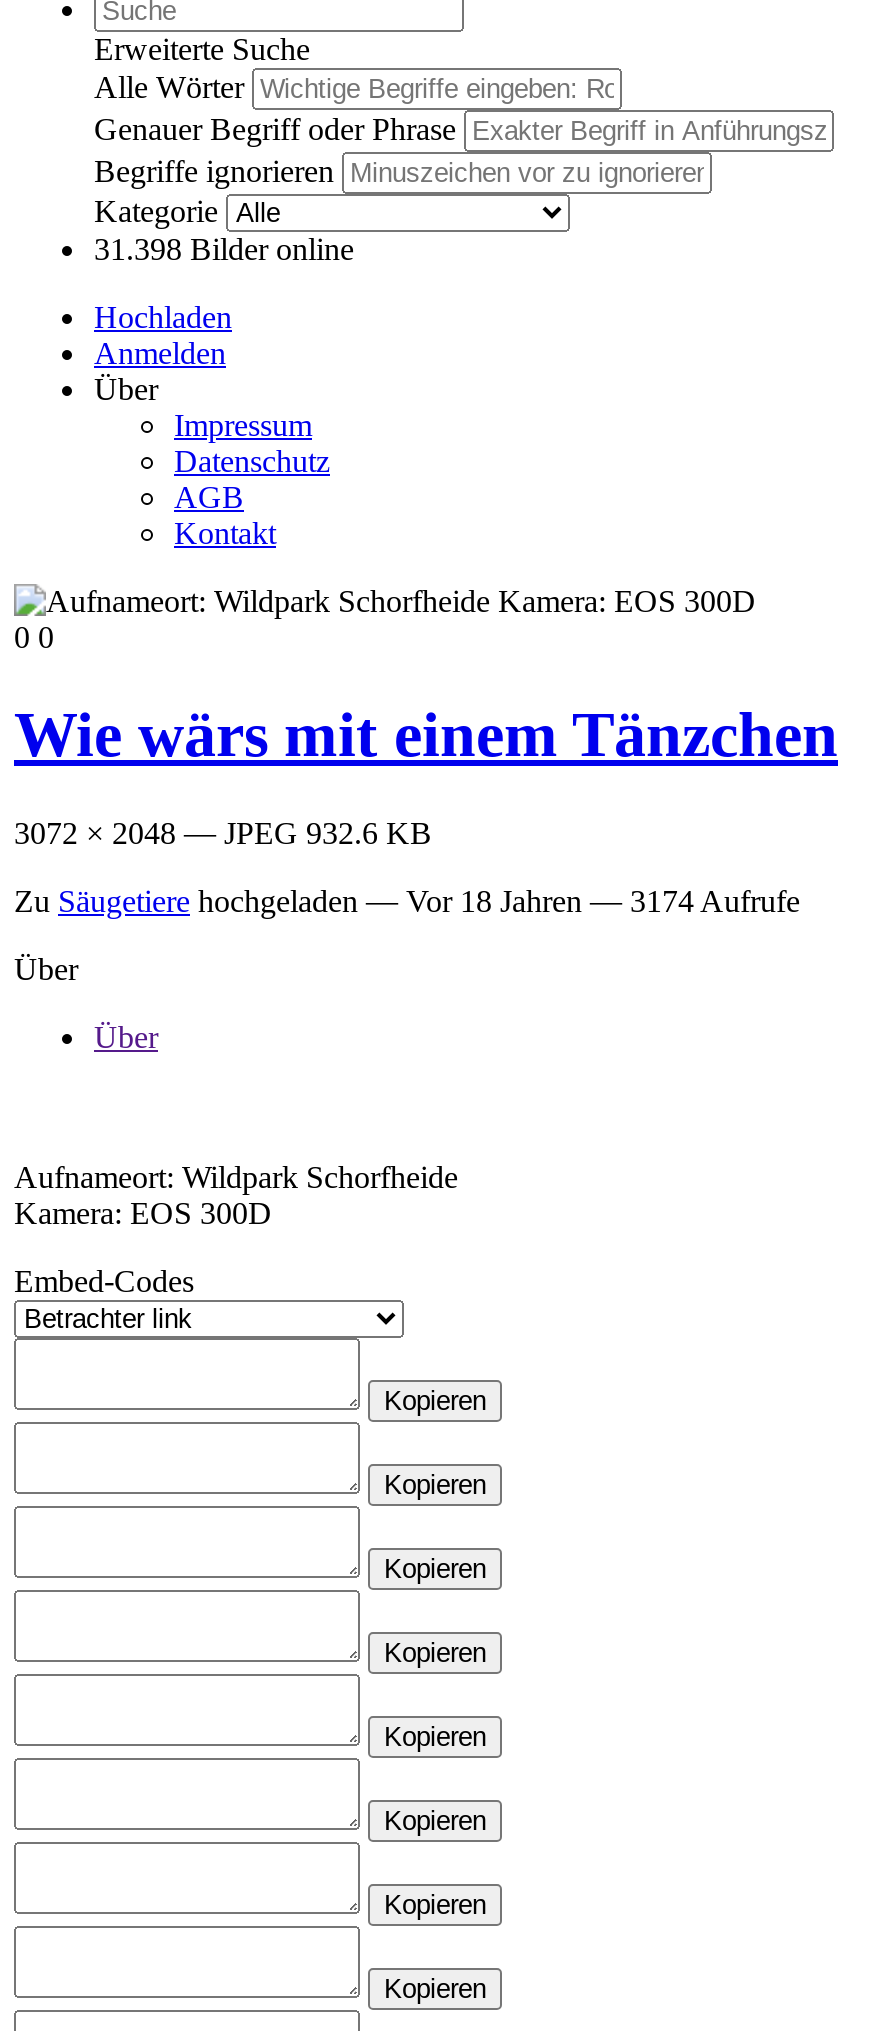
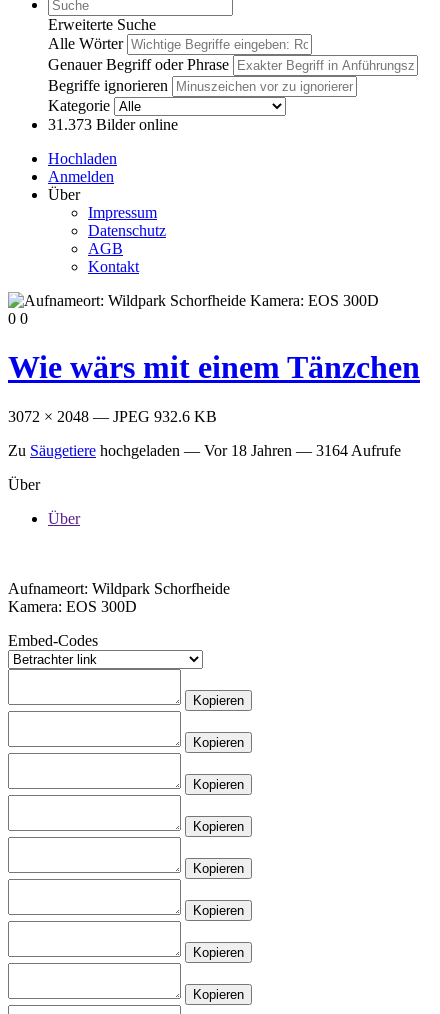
- 31.398 Bilder online
+ 31.373 Bilder online

- Zu Säugetiere hochgeladen — Vor 18 Jahren — 3174 Aufrufe
+ Zu Säugetiere hochgeladen — Vor 18 Jahren — 3164 Aufrufe
